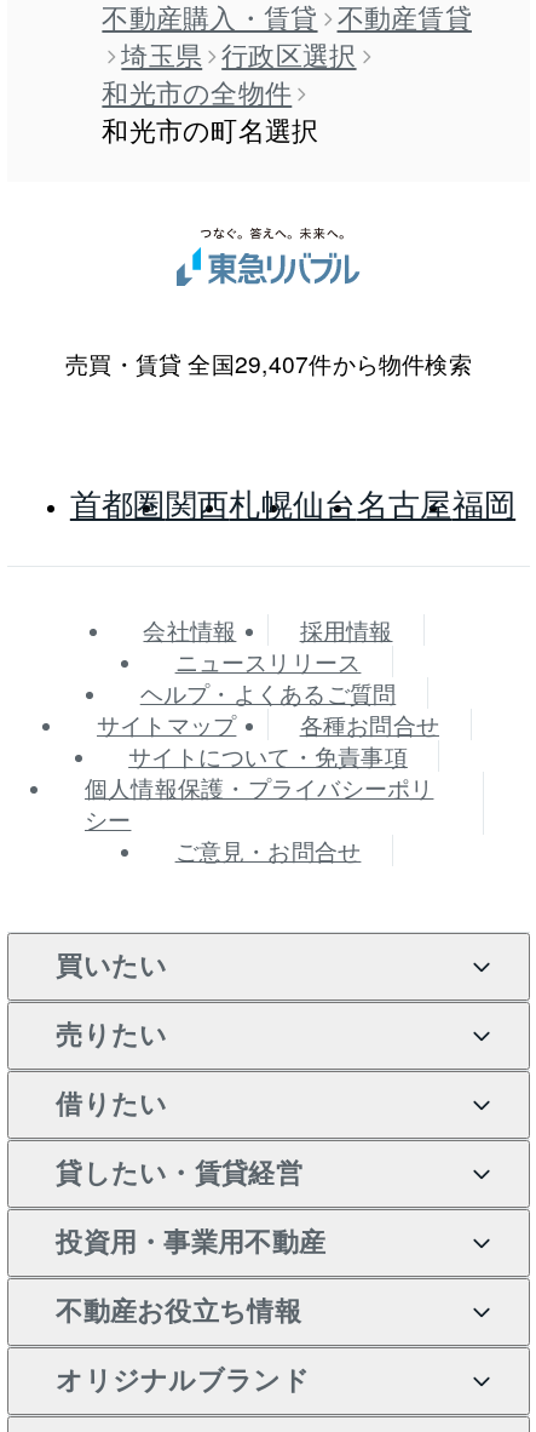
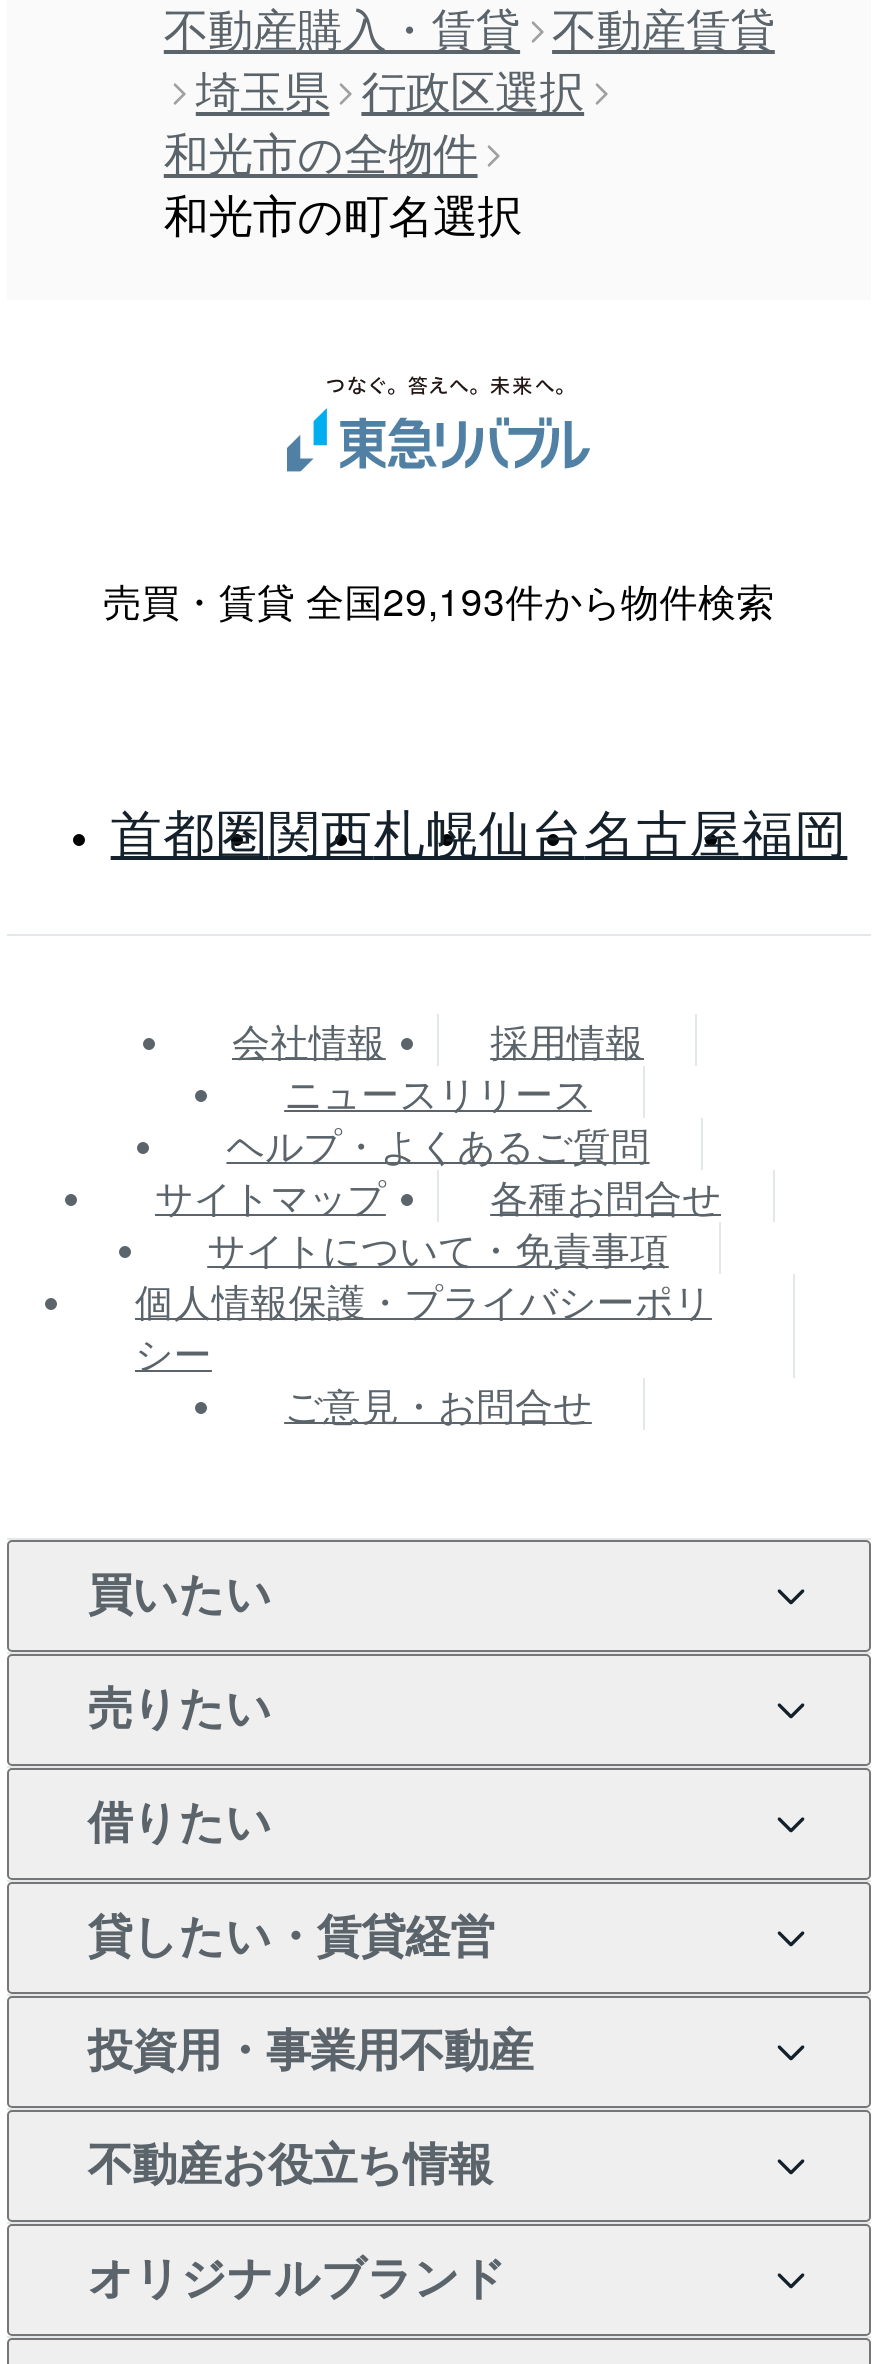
- 売買・賃貸 全国29,407件から物件検索
+ 売買・賃貸 全国29,193件から物件検索
